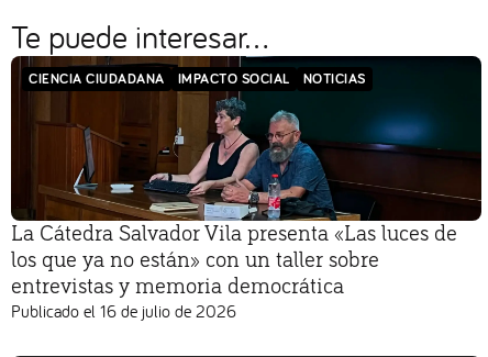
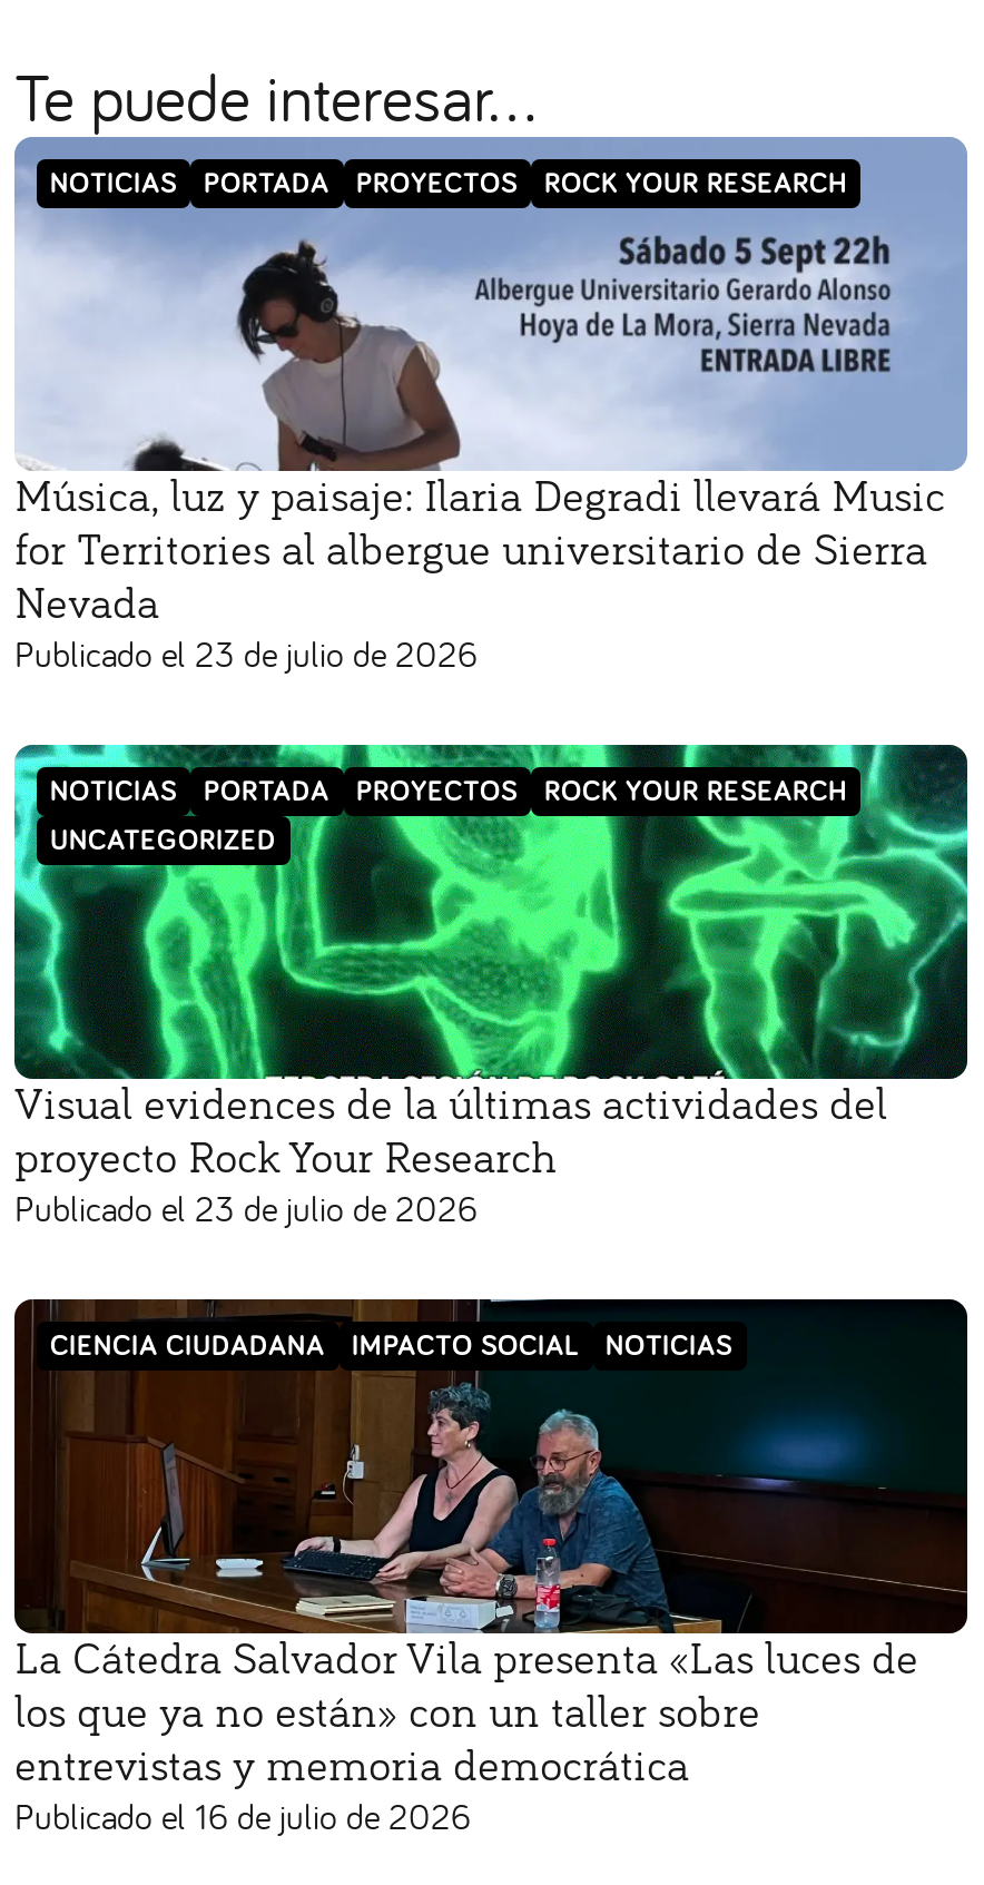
+ [image]
+ Música, luz y paisaje: Ilaria Degradi llevará Music
+ for Territories al albergue universitario de Sierra
+ Nevada
+ Publicado el 23 de julio de 2026
+ NOTICIAS
+ PORTADA
+ PROYECTOS
+ ROCK YOUR RESEARCH
+ UNCATEGORIZED

+ [image]
+ NOTICIAS
+ PORTADA
+ PROYECTOS
+ ROCK YOUR RESEARCH

+ Visual evidences de la últimas actividades del
+ proyecto Rock Your Research
+ Publicado el 23 de julio de 2026
